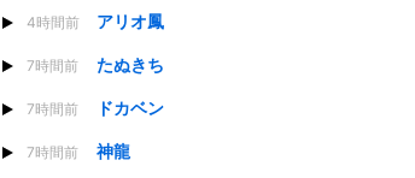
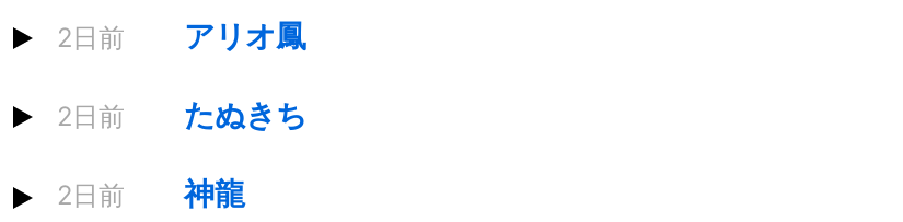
- 4時間前 アリオ鳳
+ 2日前 アリオ鳳

- 7時間前 たぬきち
+ 2日前 たぬきち

- 7時間前
- ドカベン
- 7時間前
+ 2日前
